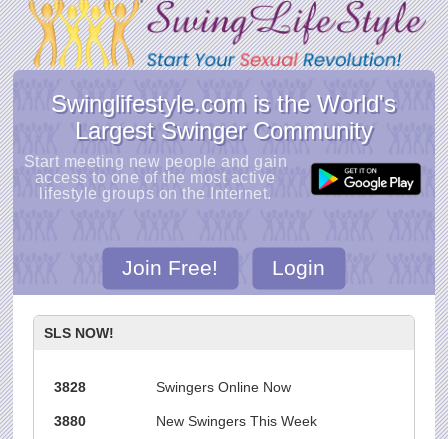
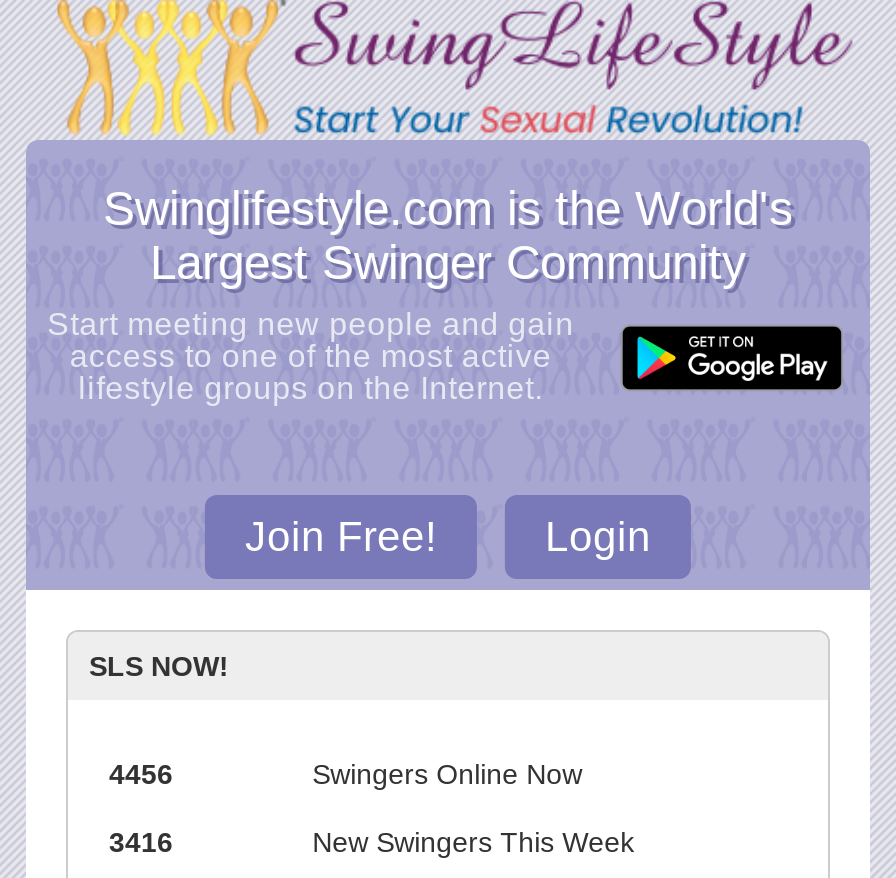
- 3828
+ 4456

- 3880
+ 3416
